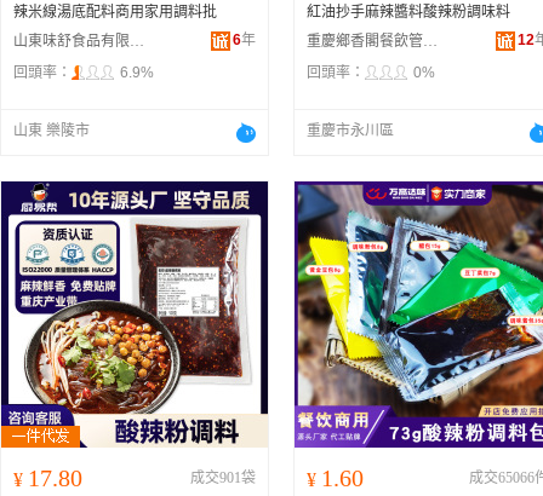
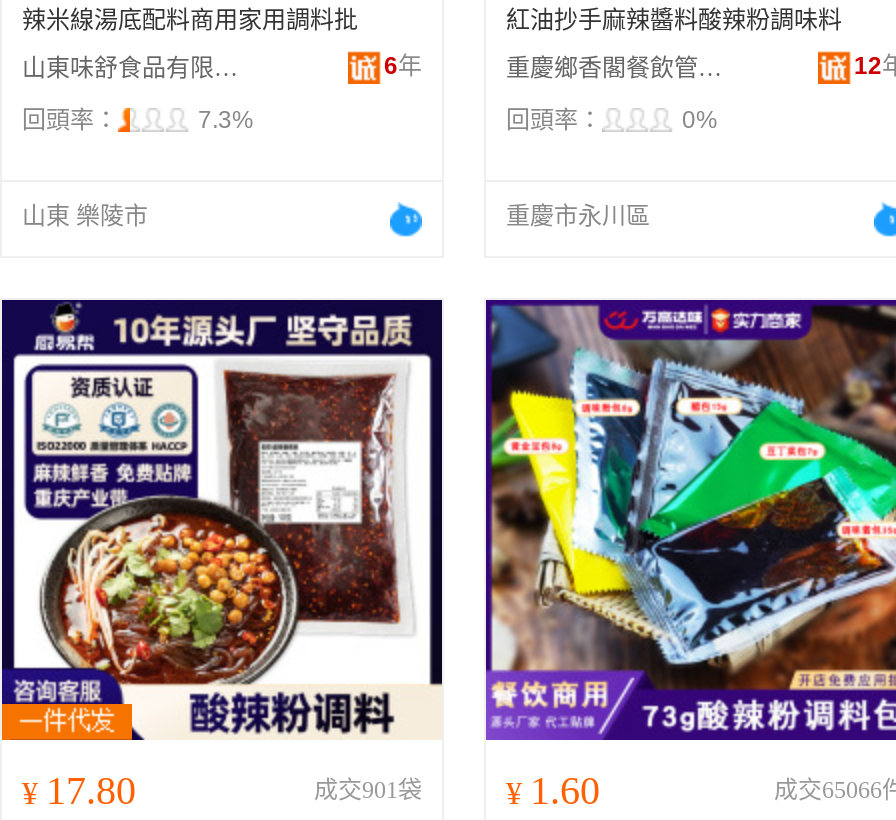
- 6.9%
+ 7.3%
